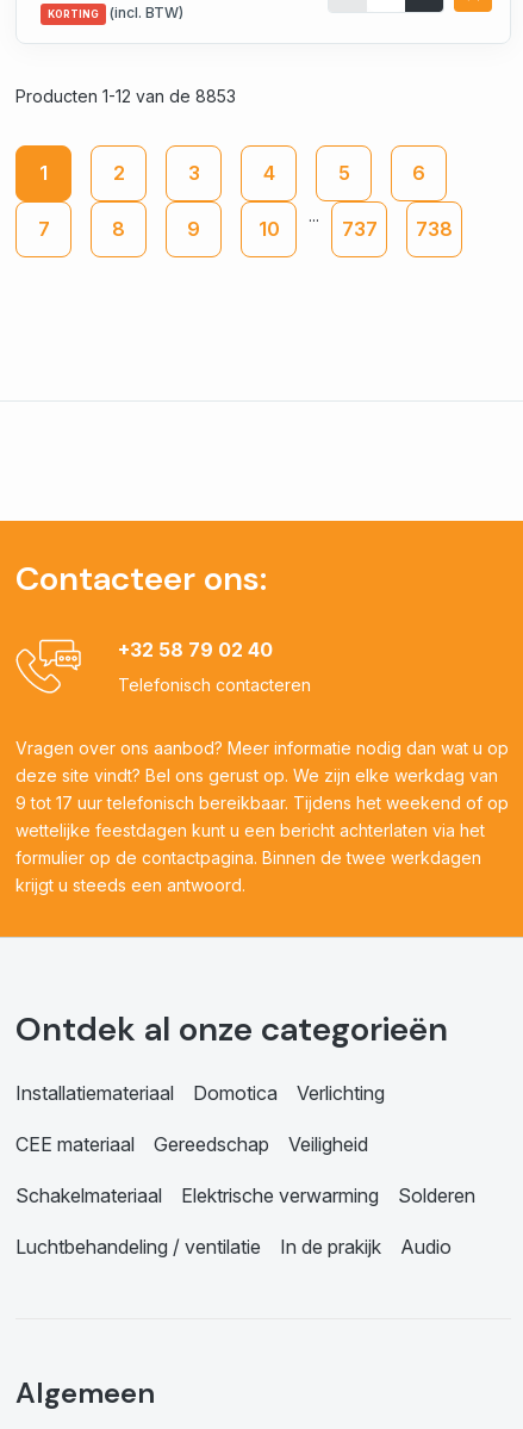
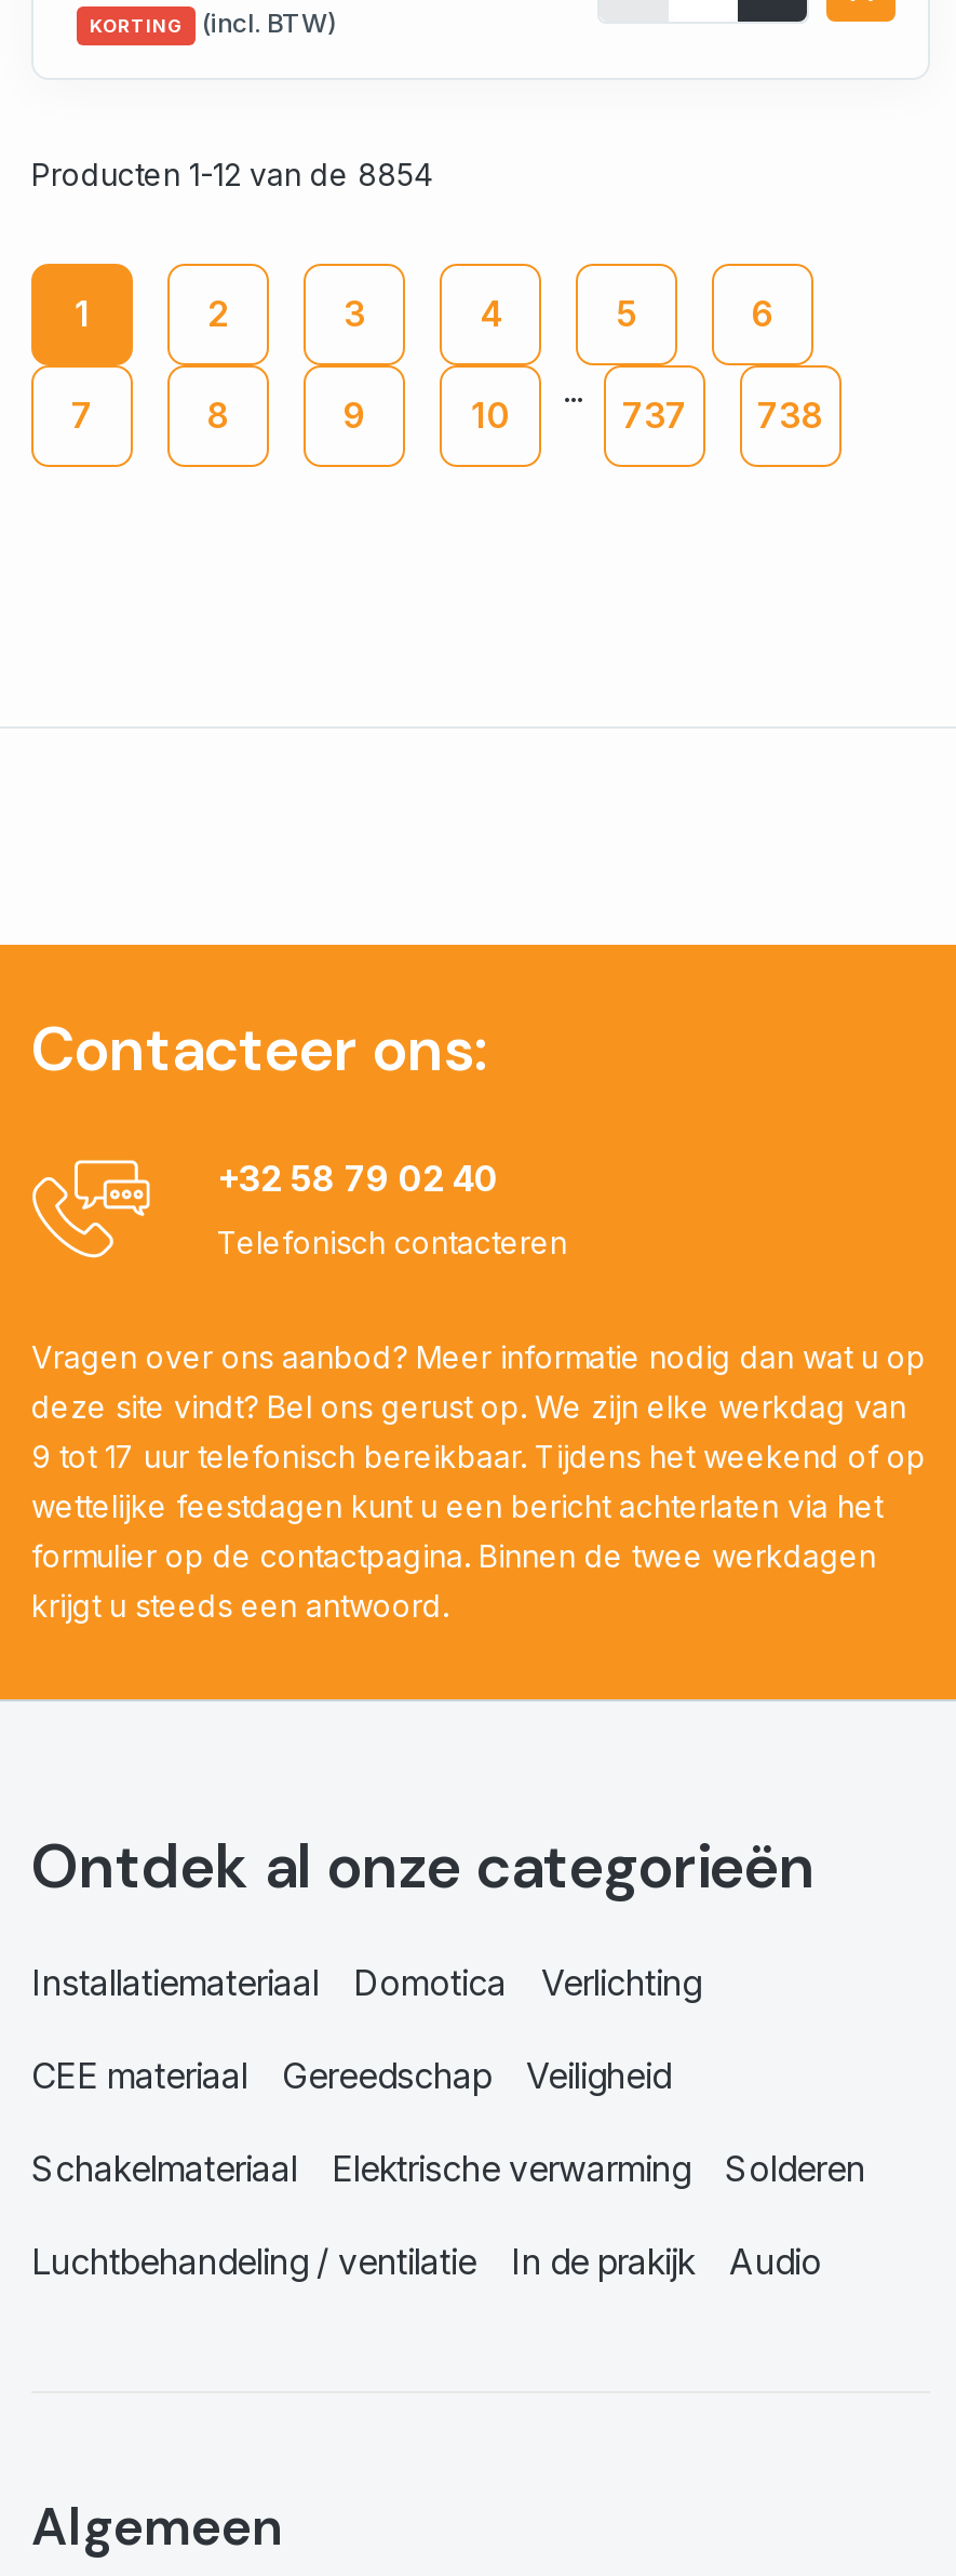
- Producten 1-12 van de 8853
+ Producten 1-12 van de 8854
